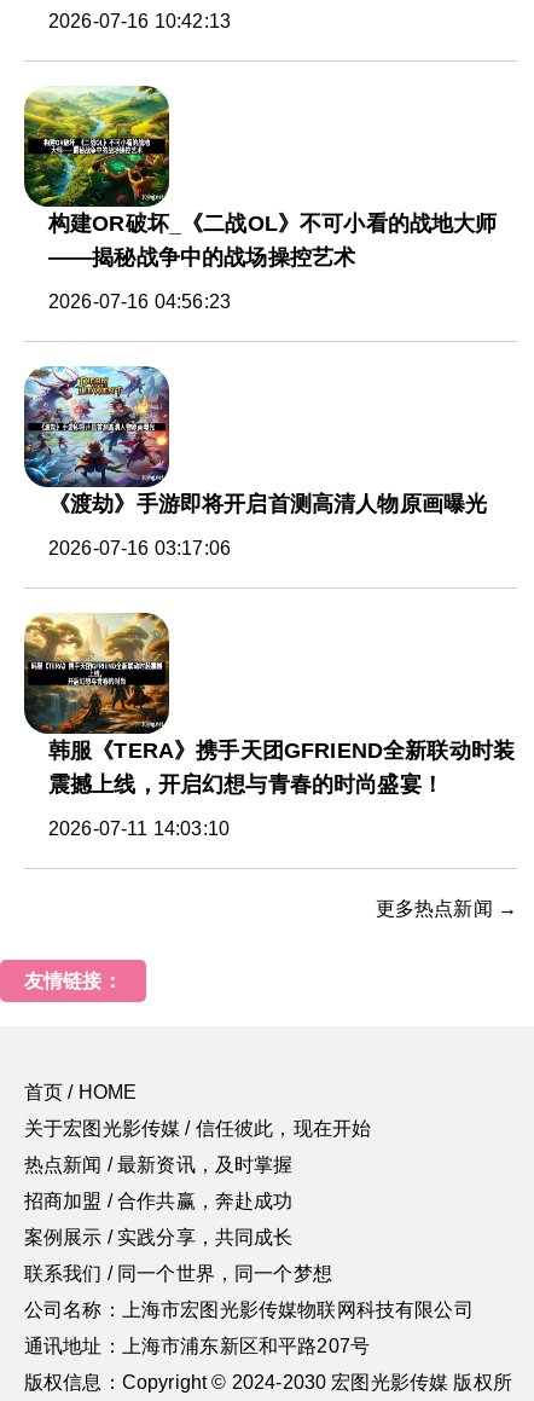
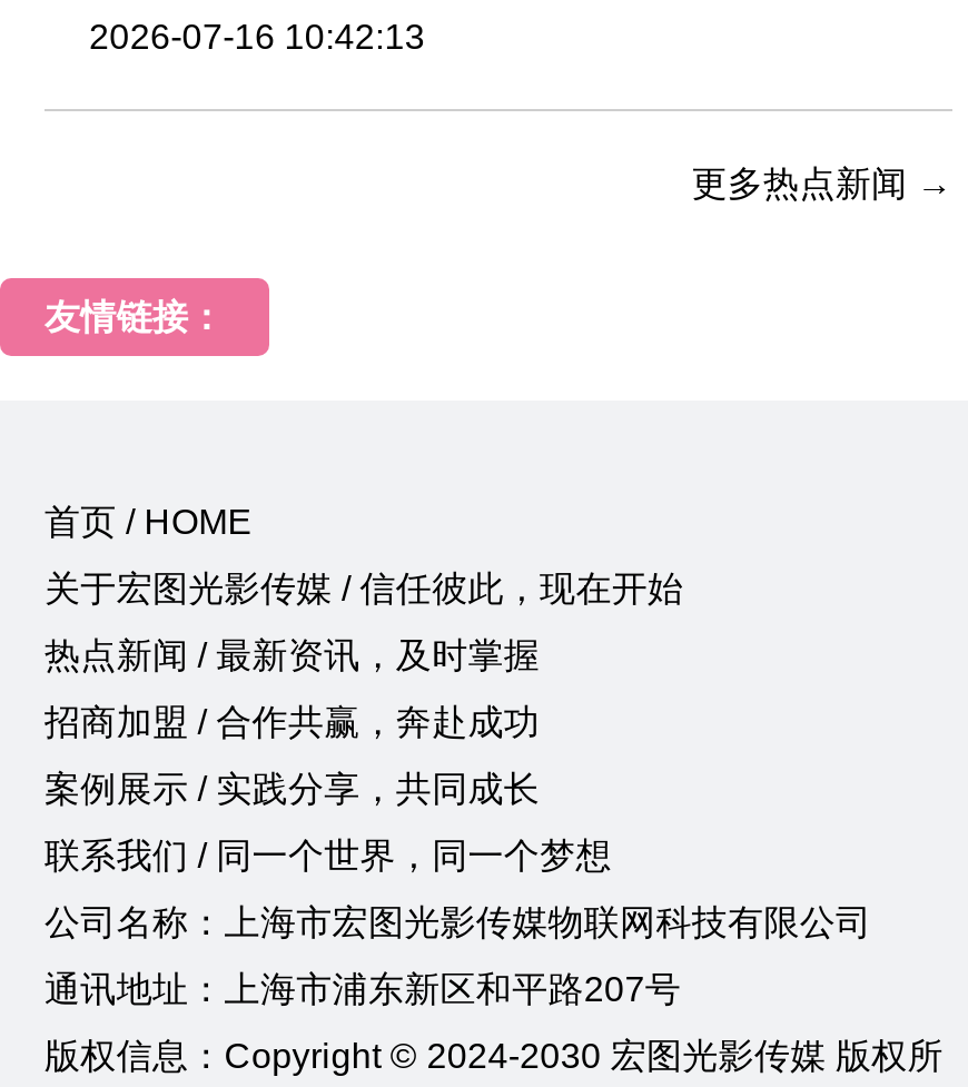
- [image]
- 构建OR破坏_《二战OL》不可小看的战地大师
- ——揭秘战争中的战场操控艺术
- 2026-07-16 04:56:23

- [image]
- 《渡劫》手游即将开启首测高清人物原画曝光
- 2026-07-16 03:17:06

- [image]
- 韩服《TERA》携手天团GFRIEND全新联动时装
- 震撼上线，开启幻想与青春的时尚盛宴！
- 2026-07-11 14:03:10
